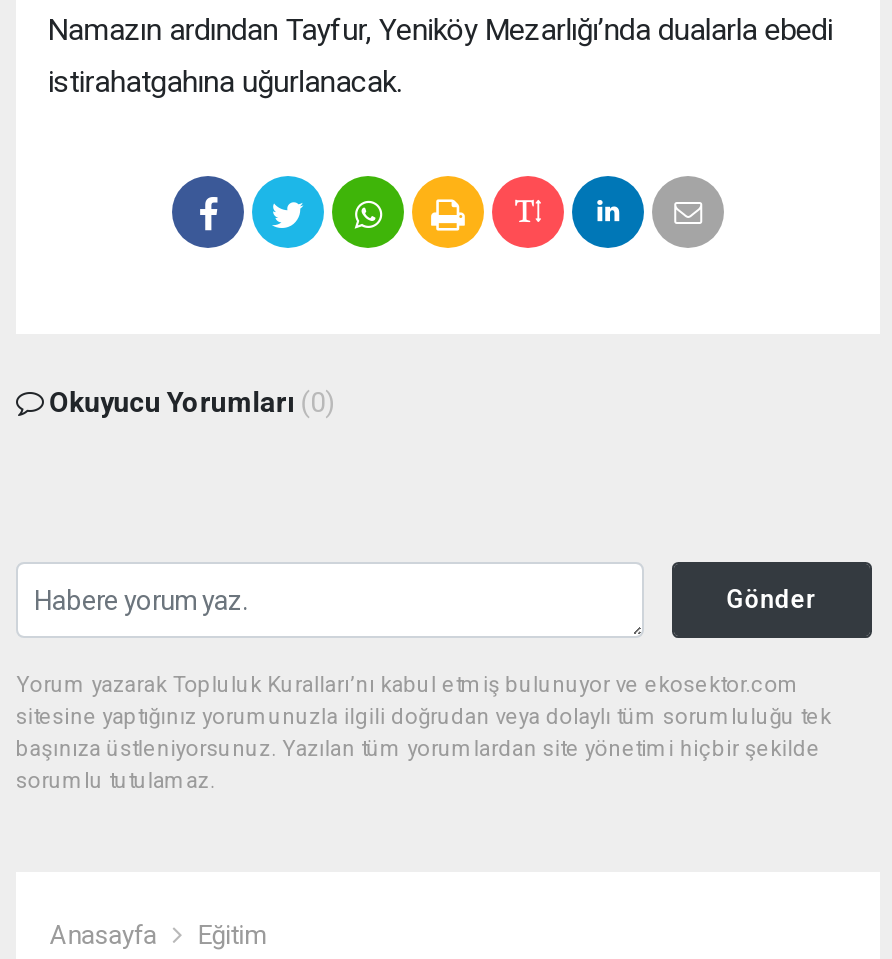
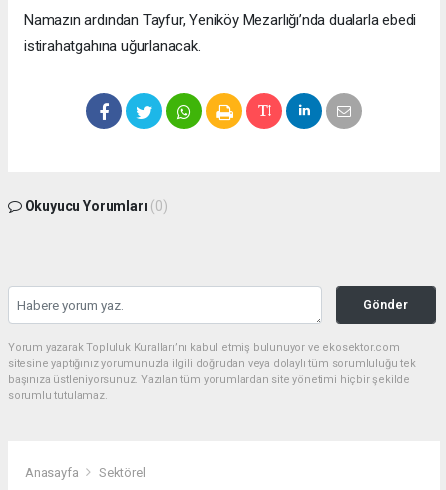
- Eğitim
+ Sektörel
